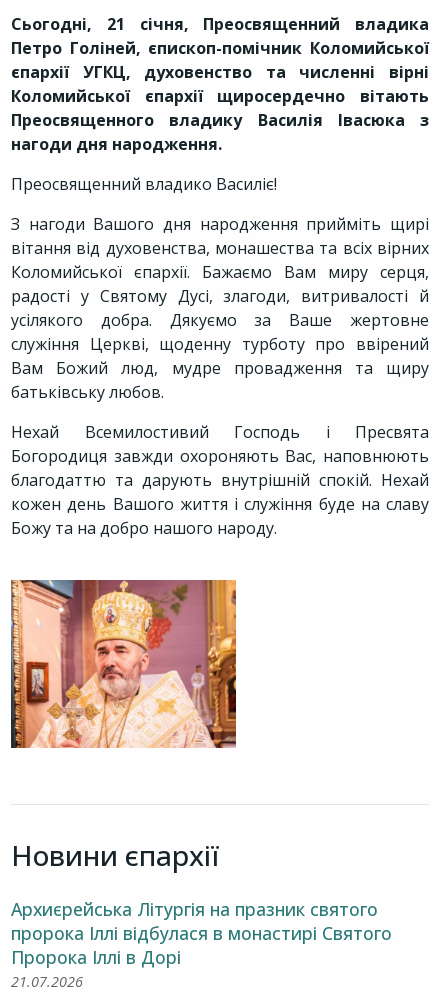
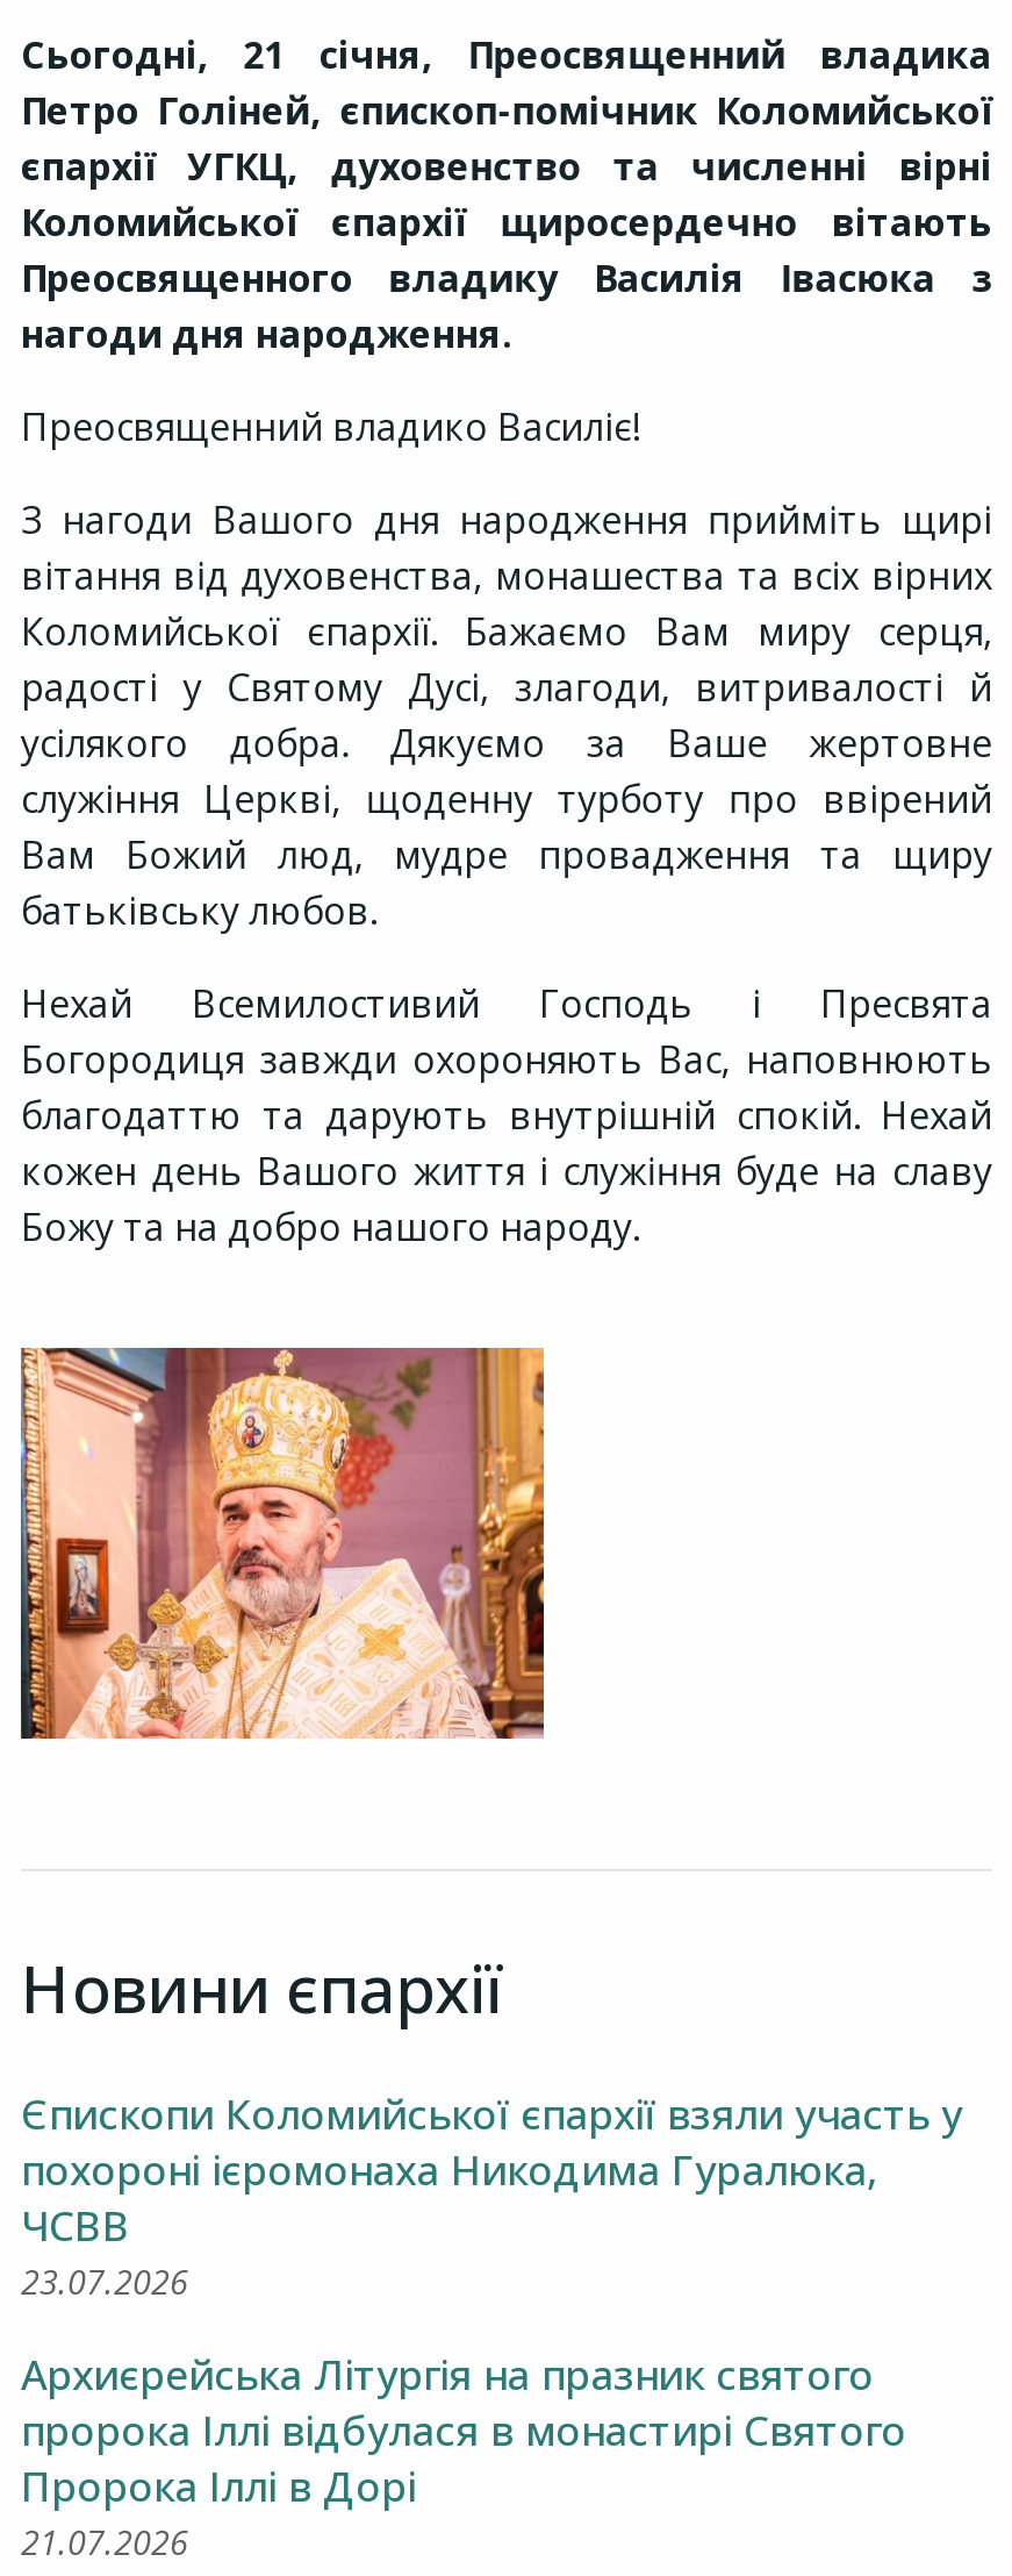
+ Єпископи Коломийської єпархії взяли участь у
+ похороні ієромонаха Никодима Гуралюка,
+ ЧСВВ
+ 23.07.2026
